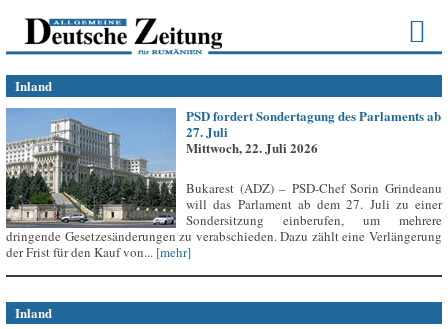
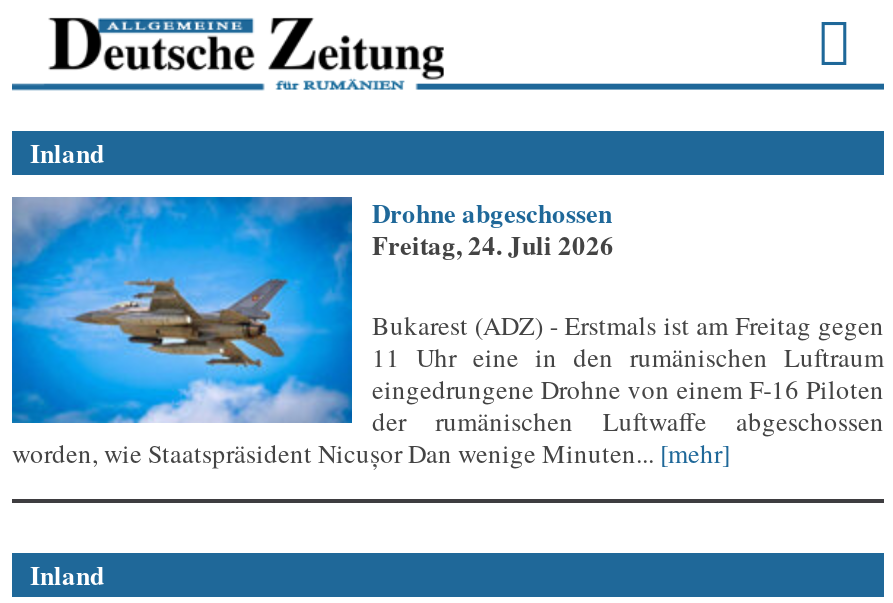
- [image]
- Bukarest (ADZ) – PSD-Chef Sorin Grindeanu
- will das Parlament ab dem 27. Juli zu einer
- Sondersitzung einberufen, um mehrere
- dringende Gesetzesänderungen zu verabschieden. Dazu zählt eine Verlängerung
- der Frist für den Kauf von... [mehr]
+ [image]
+ Bukarest (ADZ) - Erstmals ist am Freitag gegen
+ 11 Uhr eine in den rumänischen Luftraum
+ eingedrungene Drohne von einem F-16 Piloten
+ der rumänischen Luftwaffe abgeschossen
+ worden, wie Staatspräsident Nicușor Dan wenige Minuten... [mehr]

- PSD fordert Sondertagung des Parlaments ab
- 27. Juli
- Mittwoch, 22. Juli 2026
+ Drohne abgeschossen
+ Freitag, 24. Juli 2026
